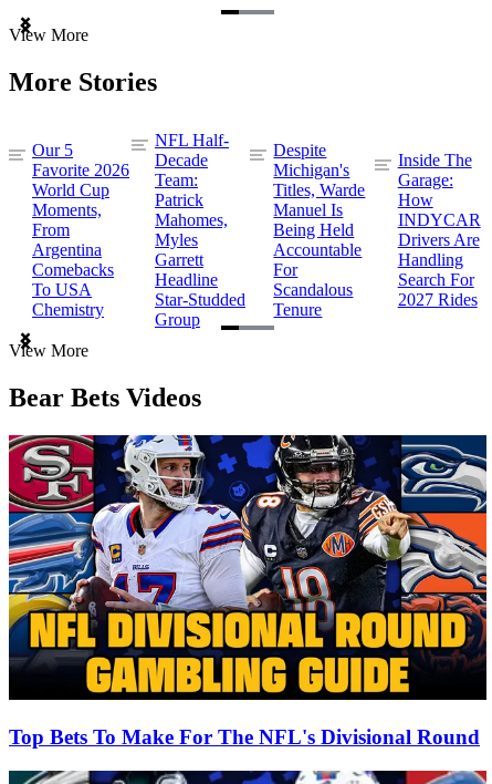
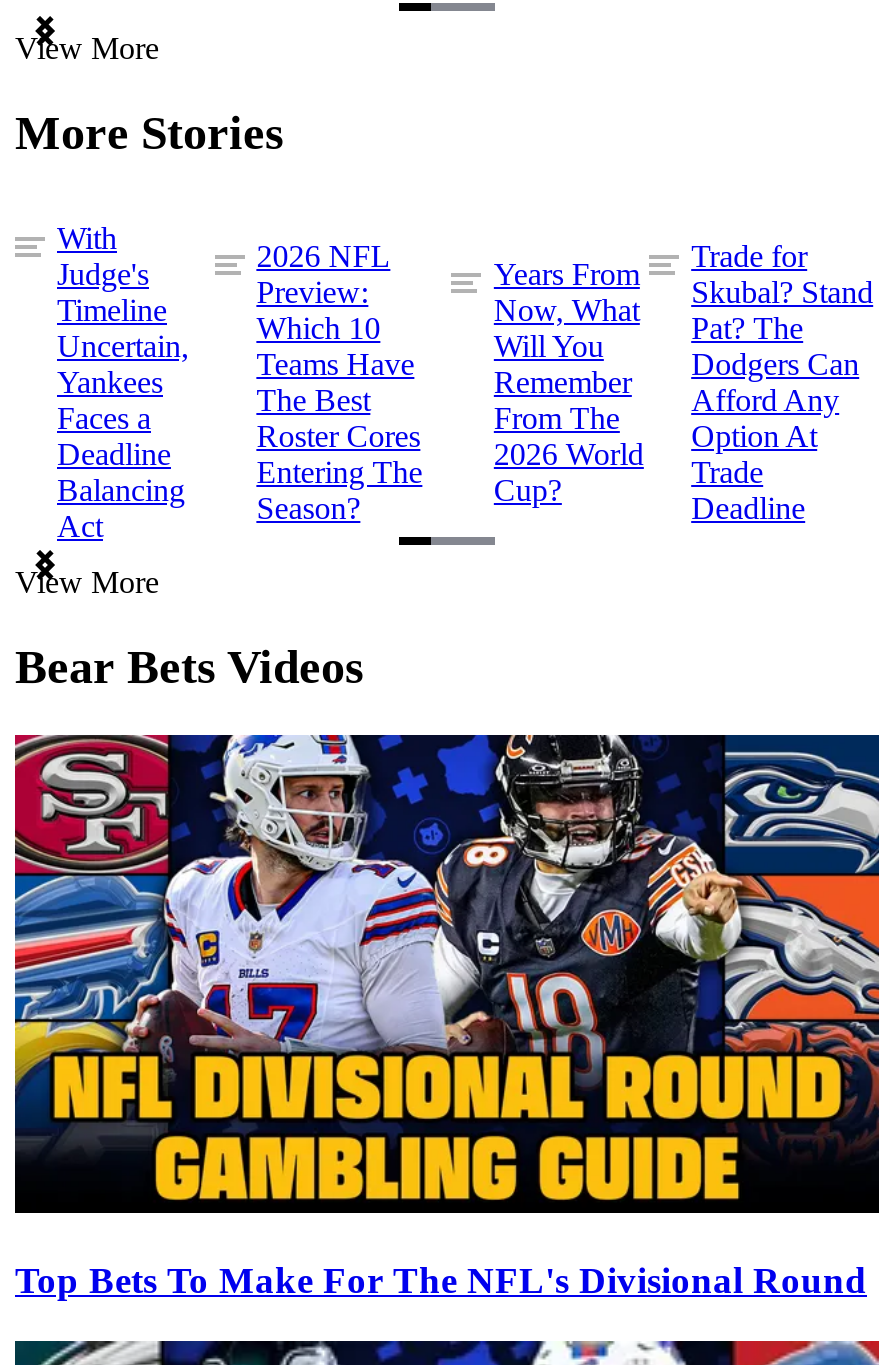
- NFL Half-
- Decade
- Team:
- Patrick
- Mahomes,
- Myles
- Garrett
- Headline
- Star-Studded
- Group
+ 2026 NFL
+ Preview:
+ Which 10
+ Teams Have
+ The Best
+ Roster Cores
+ Entering The
+ Season?

- Our 5
- Favorite 2026
- World Cup
- Moments,
- From
- Argentina
- Comebacks
- To USA
- Chemistry
+ With
+ Judge's
+ Timeline
+ Uncertain,
+ Yankees
+ Faces a
+ Deadline
+ Balancing
+ Act

- Despite
- Michigan's
- Titles, Warde
- Manuel Is
- Being Held
- Accountable
- For
- Scandalous
- Tenure
+ Years From
+ Now, What
+ Will You
+ Remember
+ From The
+ 2026 World
+ Cup?

- Inside The
- Garage:
- How
- INDYCAR
- Drivers Are
- Handling
- Search For
- 2027 Rides
+ Trade for
+ Skubal? Stand
+ Pat? The
+ Dodgers Can
+ Afford Any
+ Option At
+ Trade
+ Deadline
